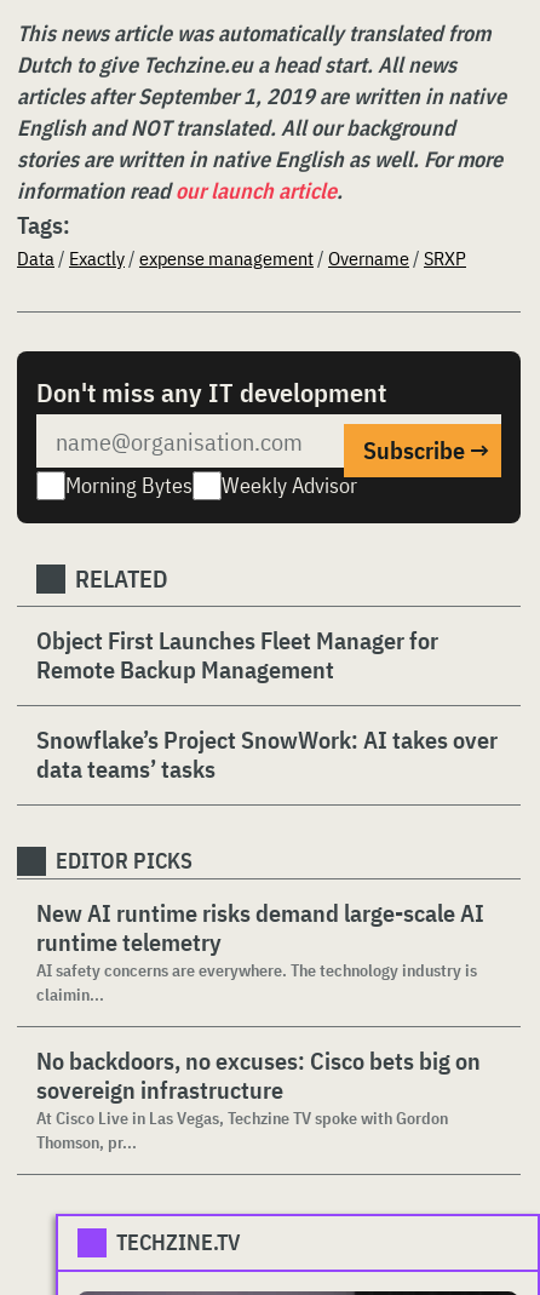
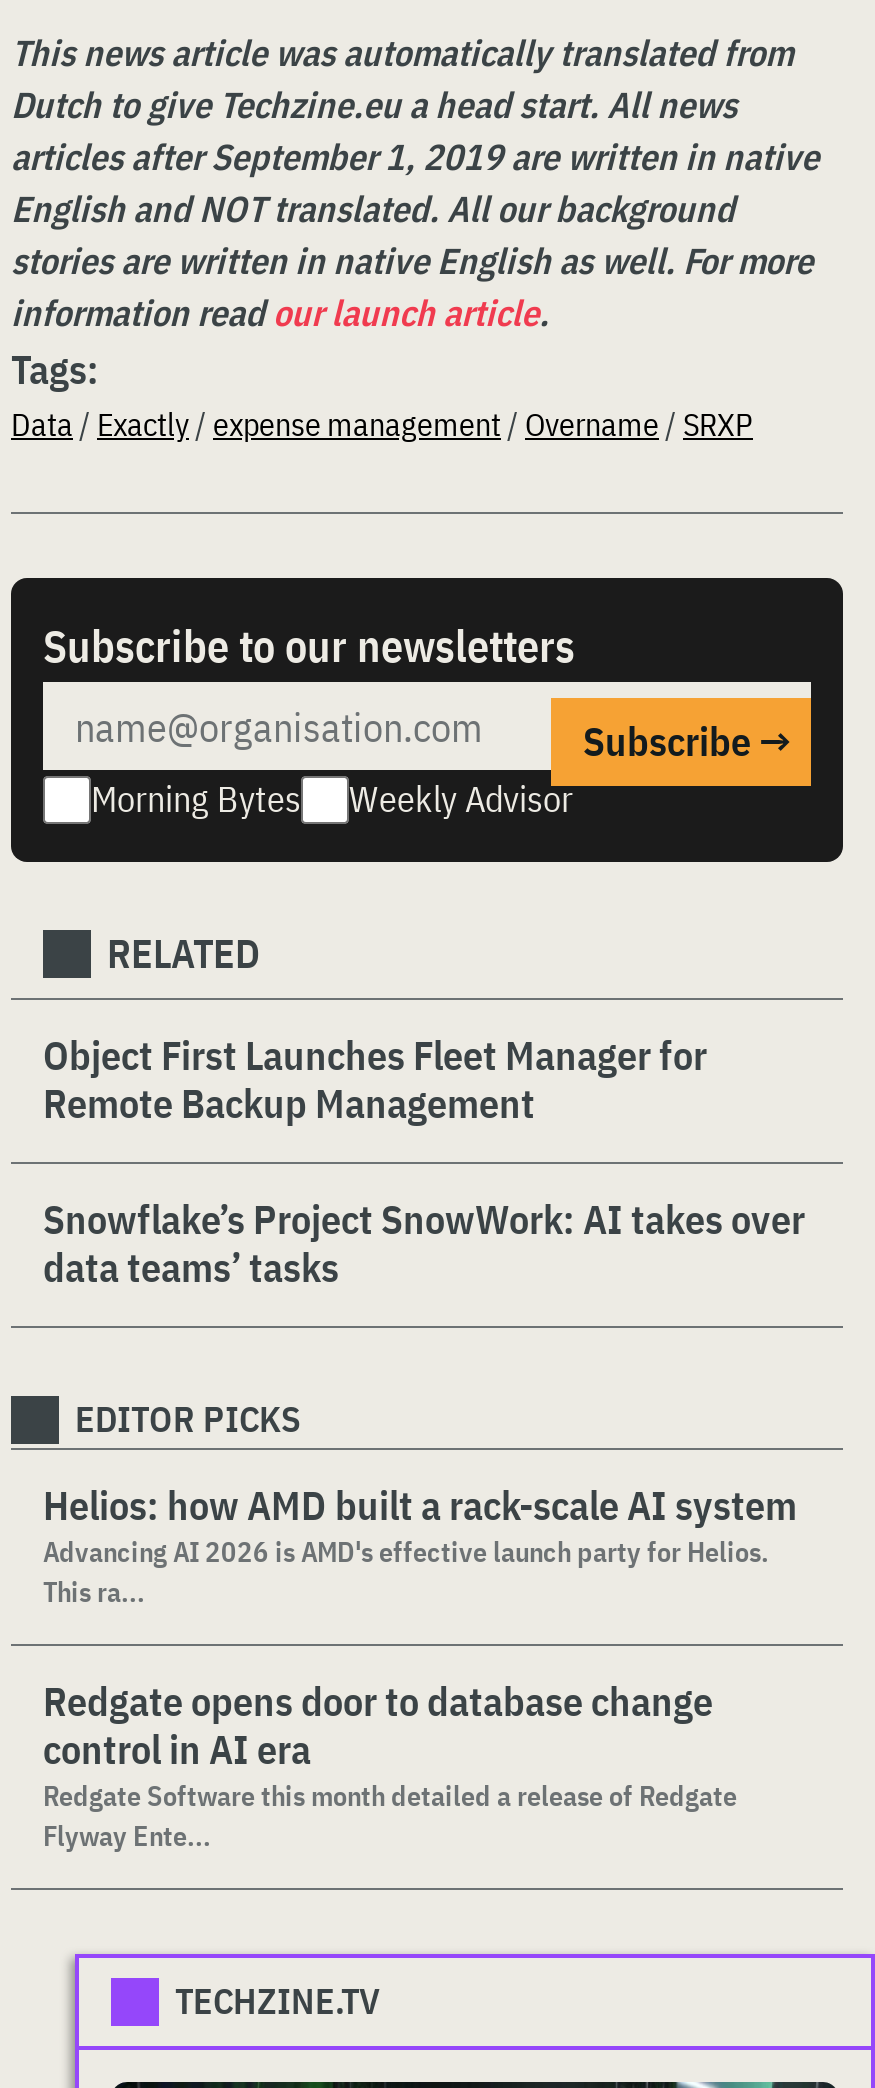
- Don't miss any IT development
+ Subscribe to our newsletters

- New AI runtime risks demand large-scale AI
- runtime telemetry
- AI safety concerns are everywhere. The technology industry is
- claimin...
+ Helios: how AMD built a rack-scale AI system
+ Advancing AI 2026 is AMD's effective launch party for Helios.
+ This ra...

- No backdoors, no excuses: Cisco bets big on
- sovereign infrastructure
- At Cisco Live in Las Vegas, Techzine TV spoke with Gordon
- Thomson, pr...
+ Redgate opens door to database change
+ control in AI era
+ Redgate Software this month detailed a release of Redgate
+ Flyway Ente...
